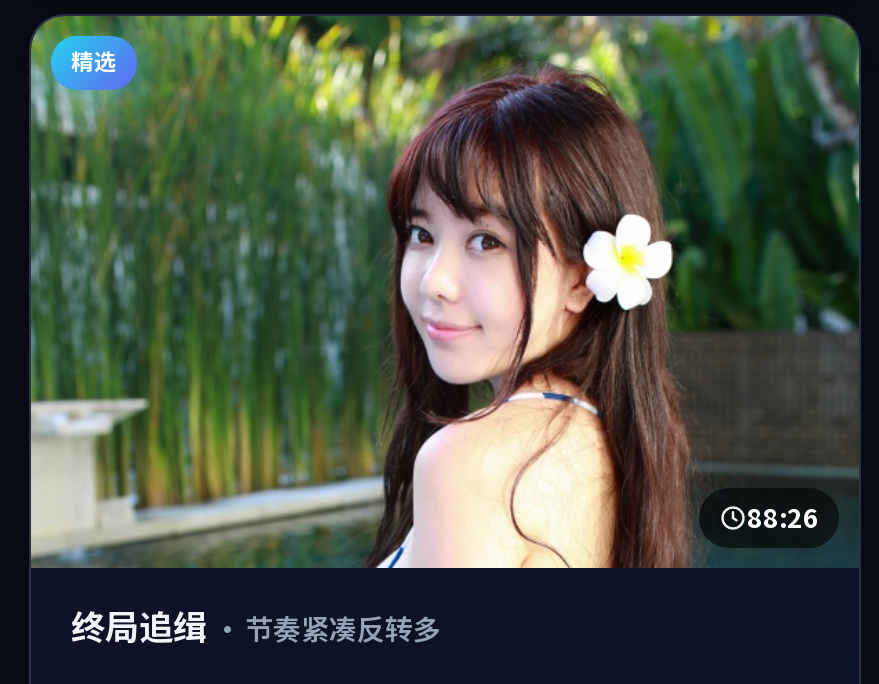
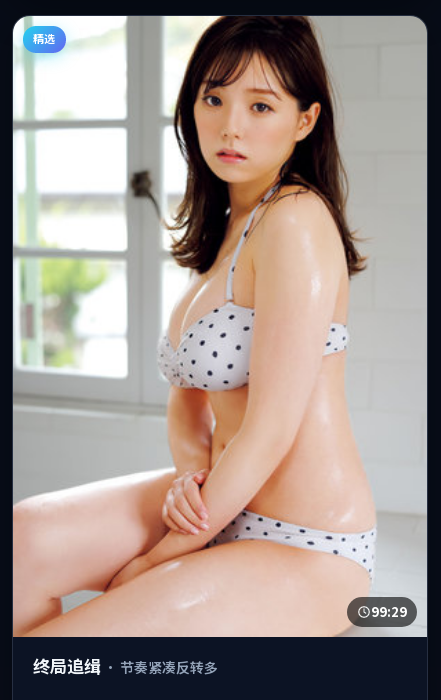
- [image]
- 88:26
+ [image]
+ 99:29
